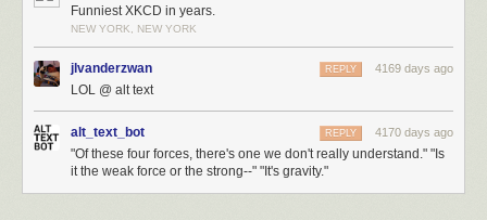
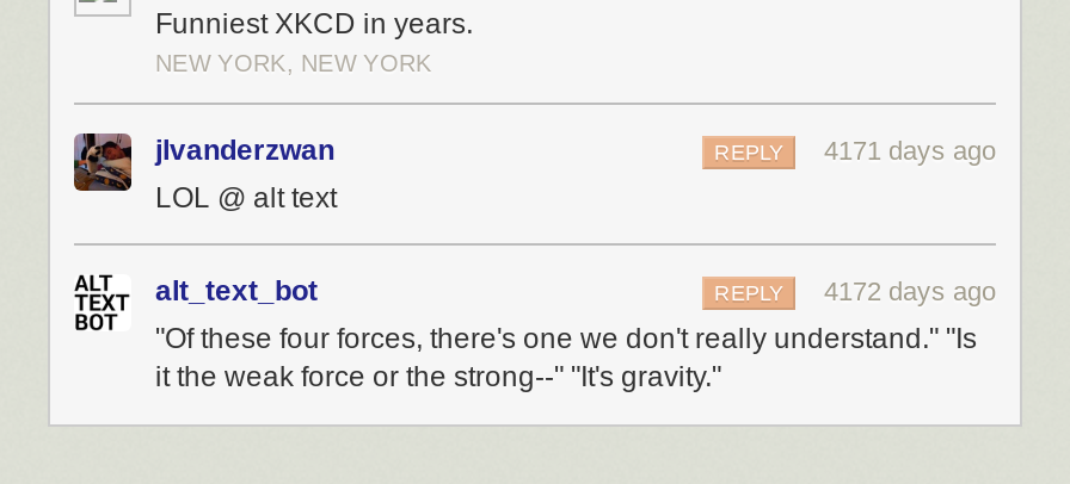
- REPLY 4169 days ago
+ REPLY 4171 days ago

- REPLY 4170 days ago
+ REPLY 4172 days ago
